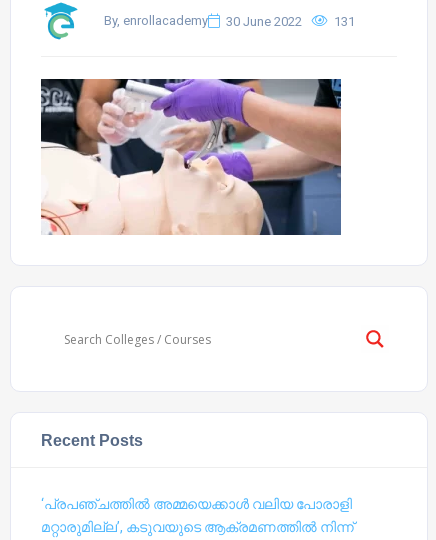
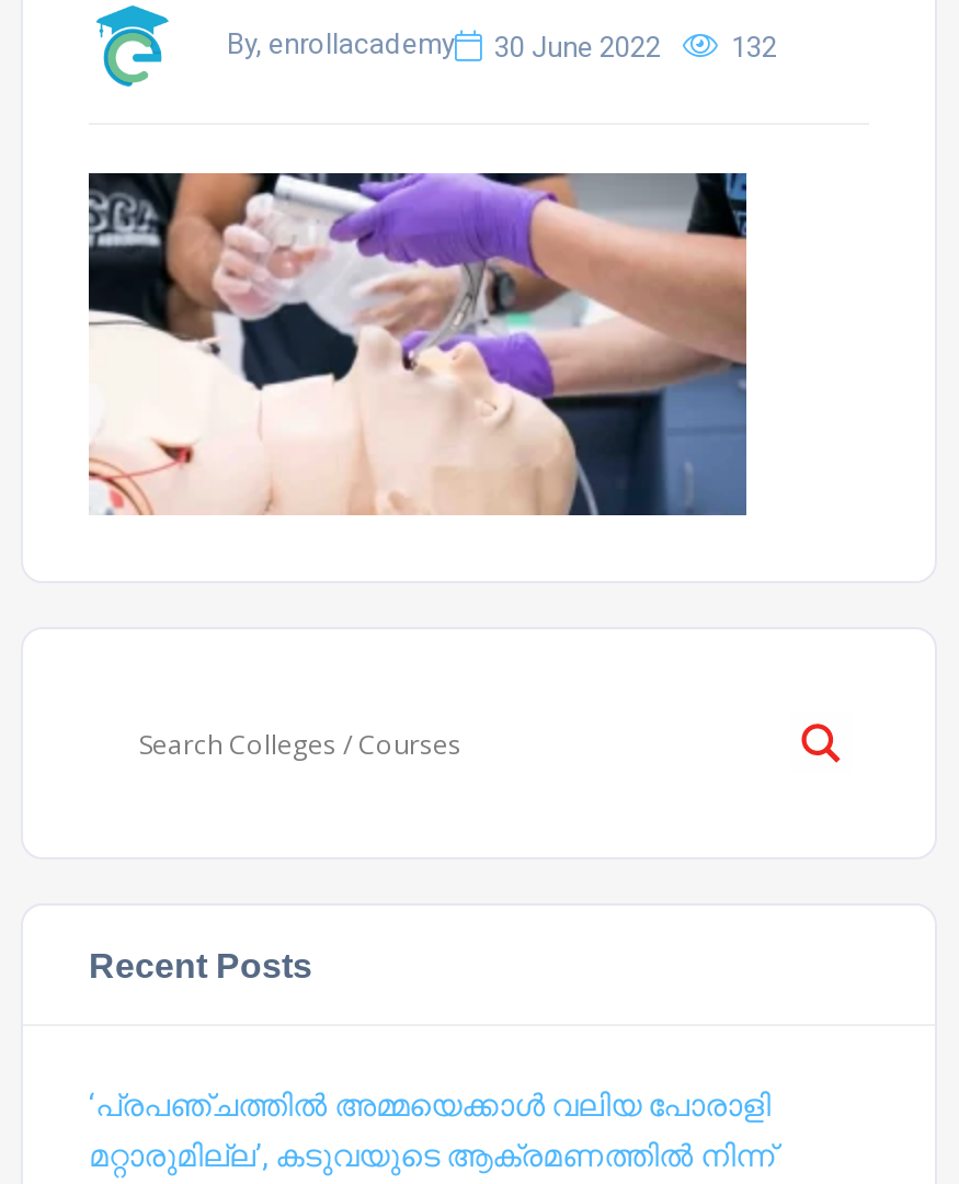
- 131
+ 132
